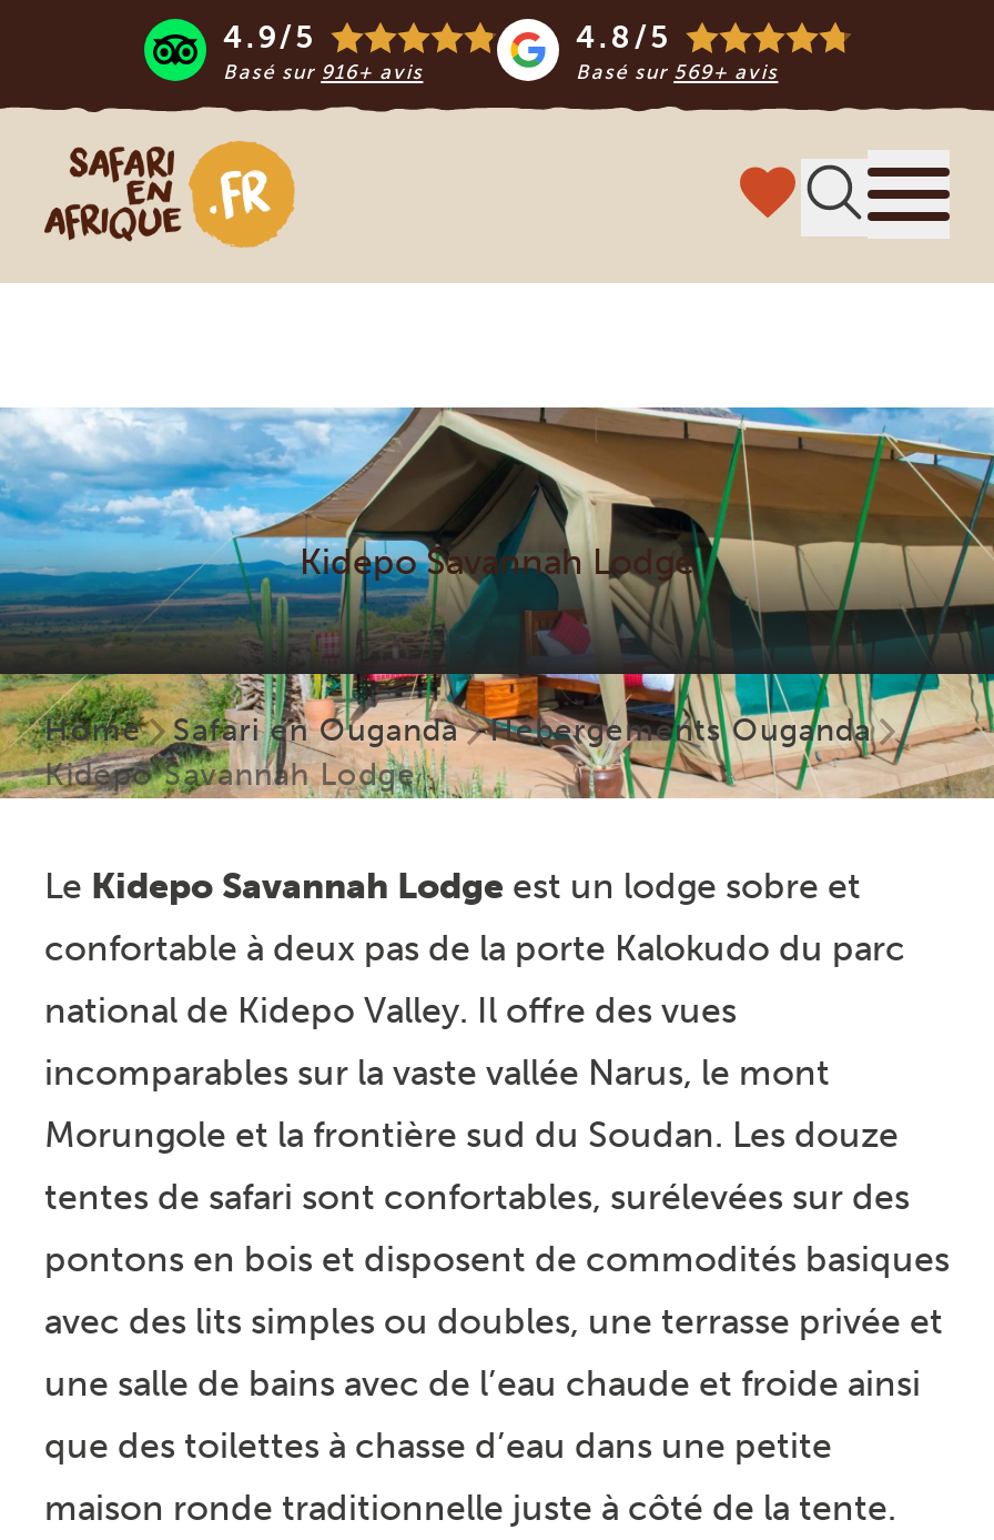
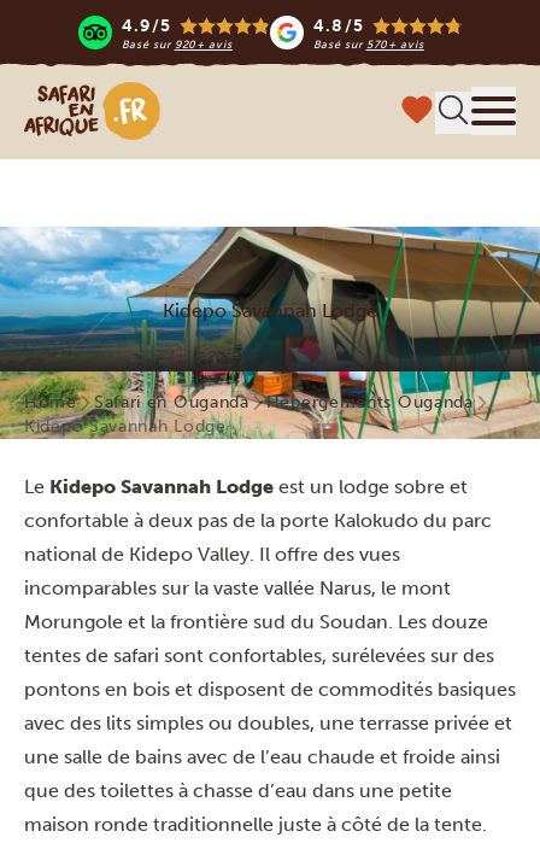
- Basé sur 916+ avis
+ Basé sur 920+ avis

- Basé sur 569+ avis
+ Basé sur 570+ avis
